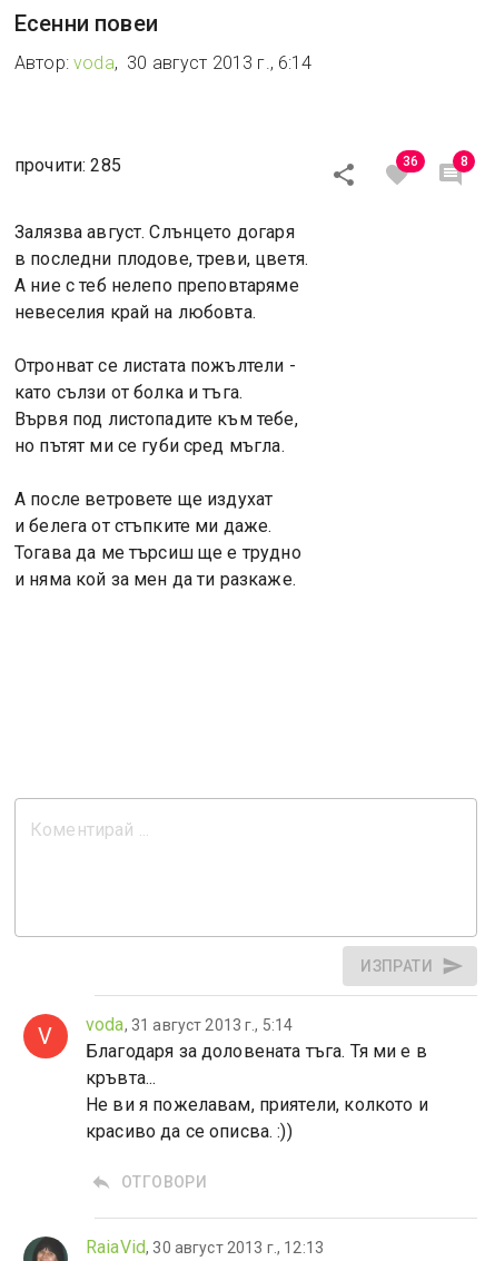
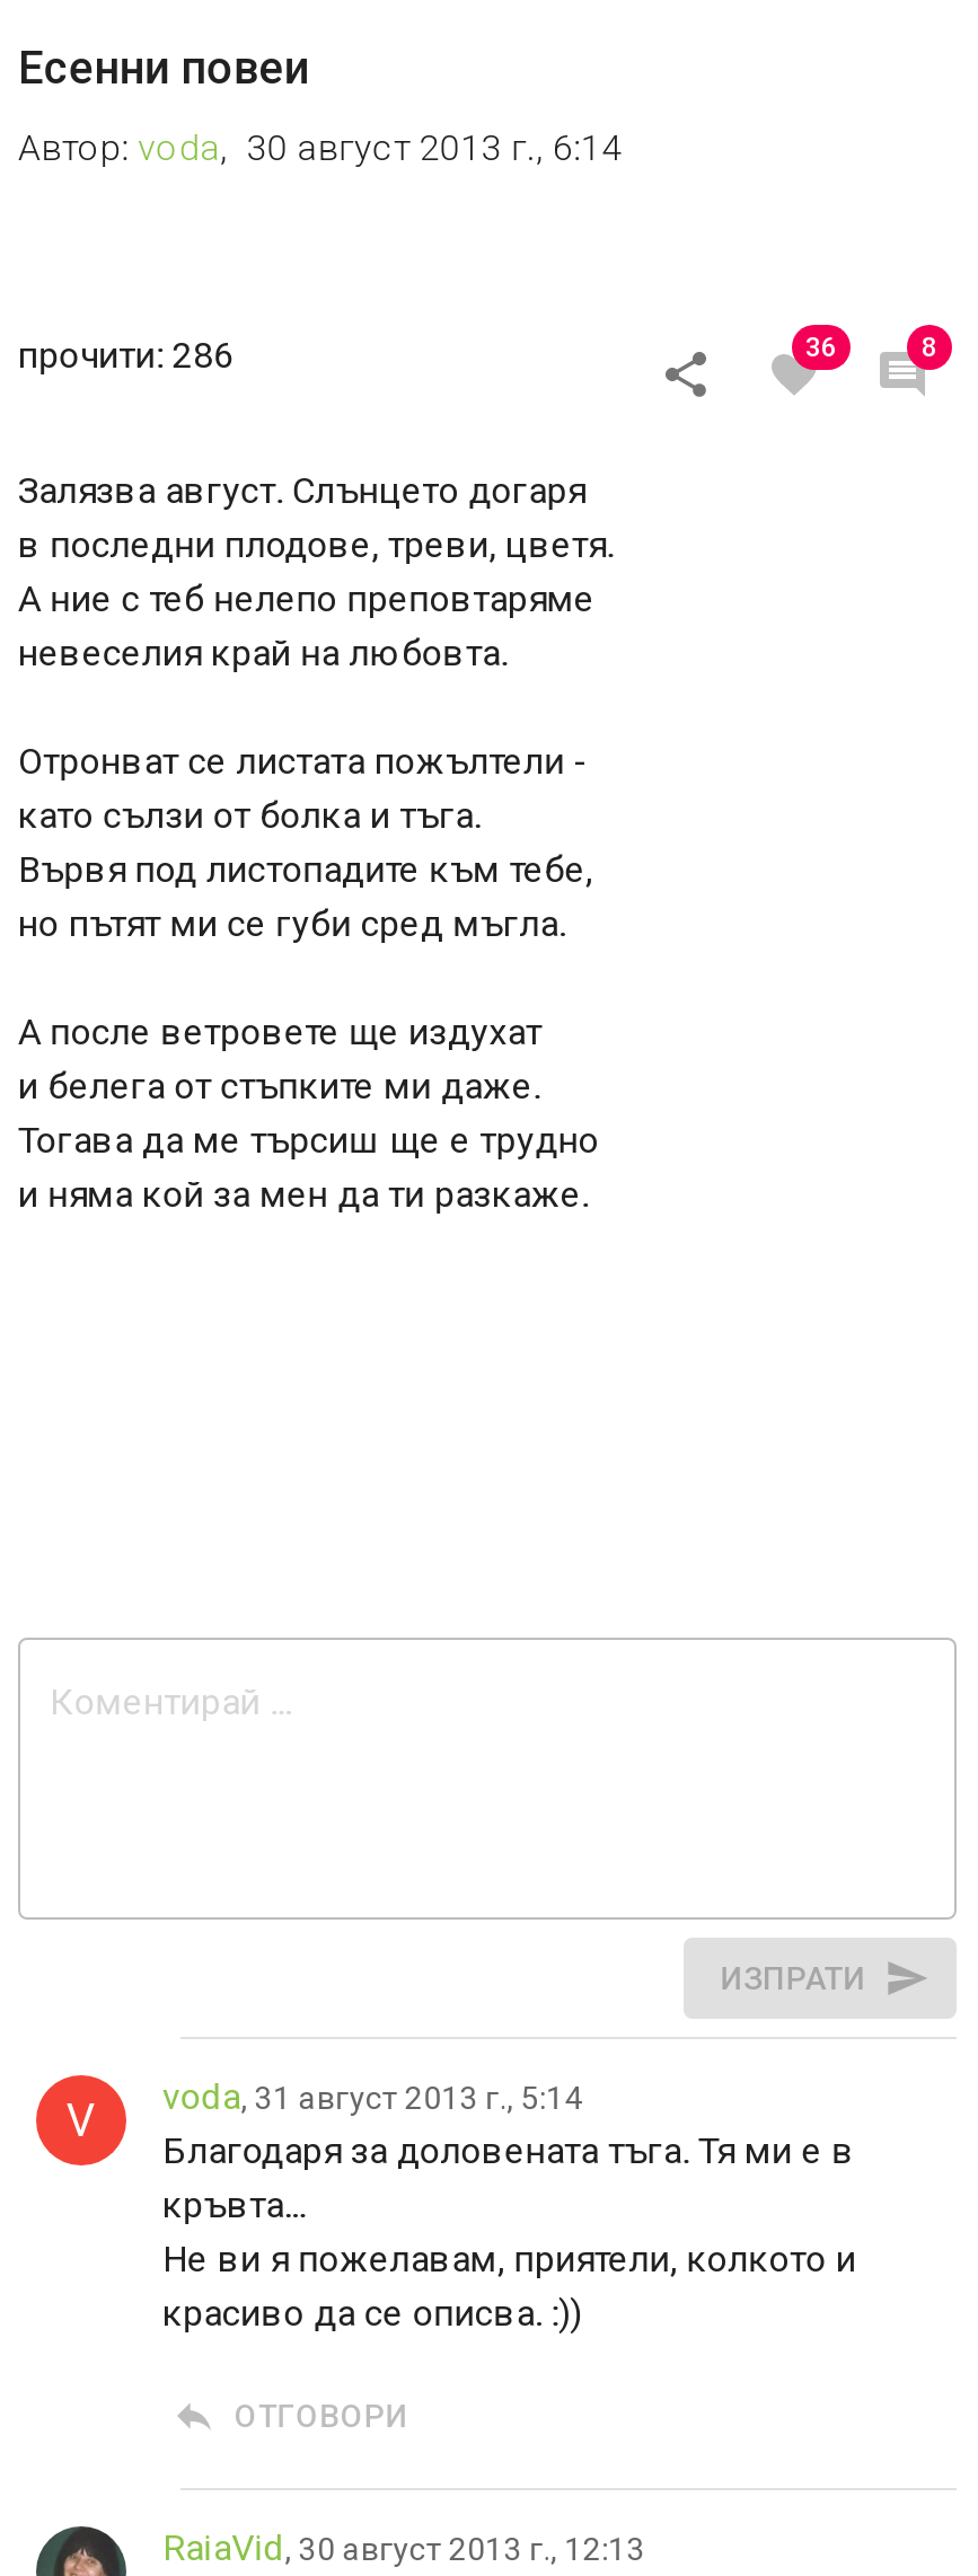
- прочити: 285
+ прочити: 286
